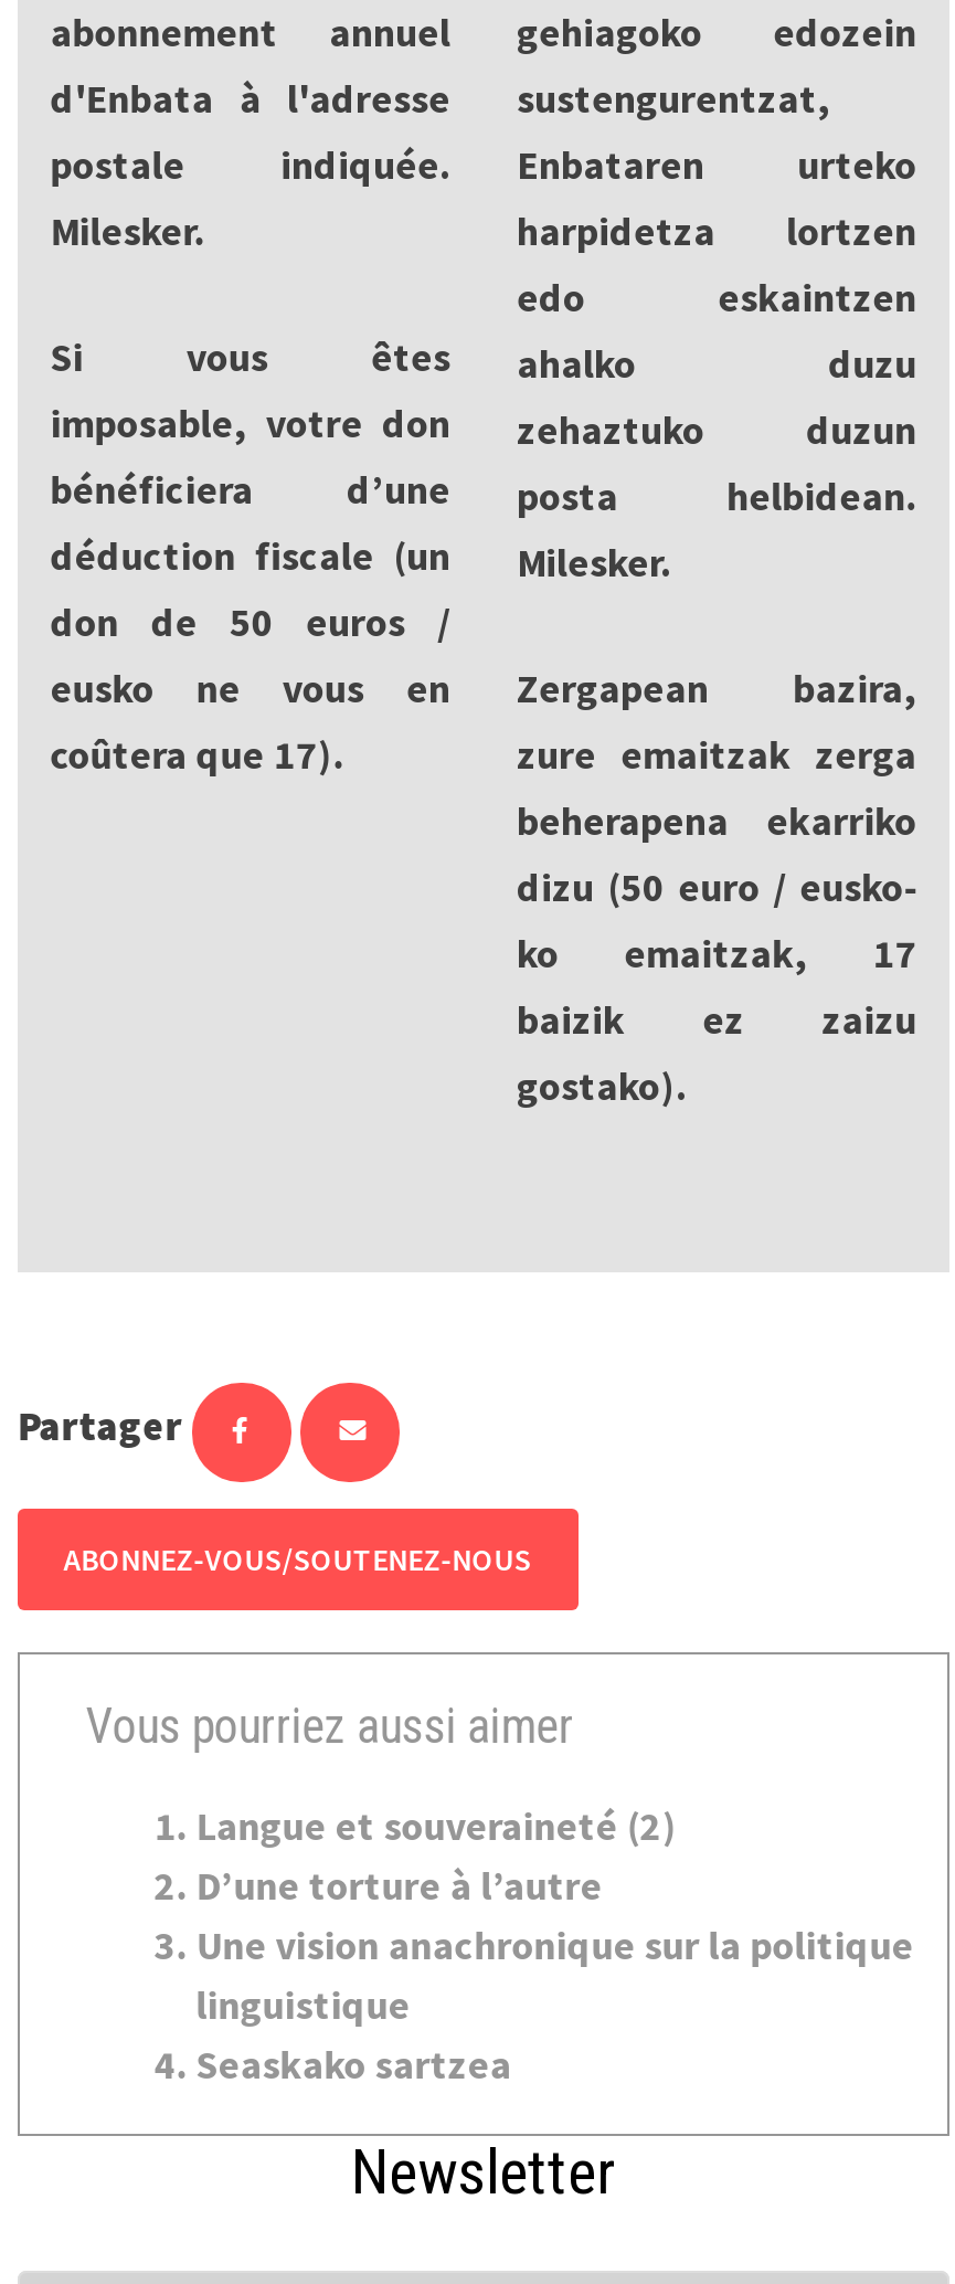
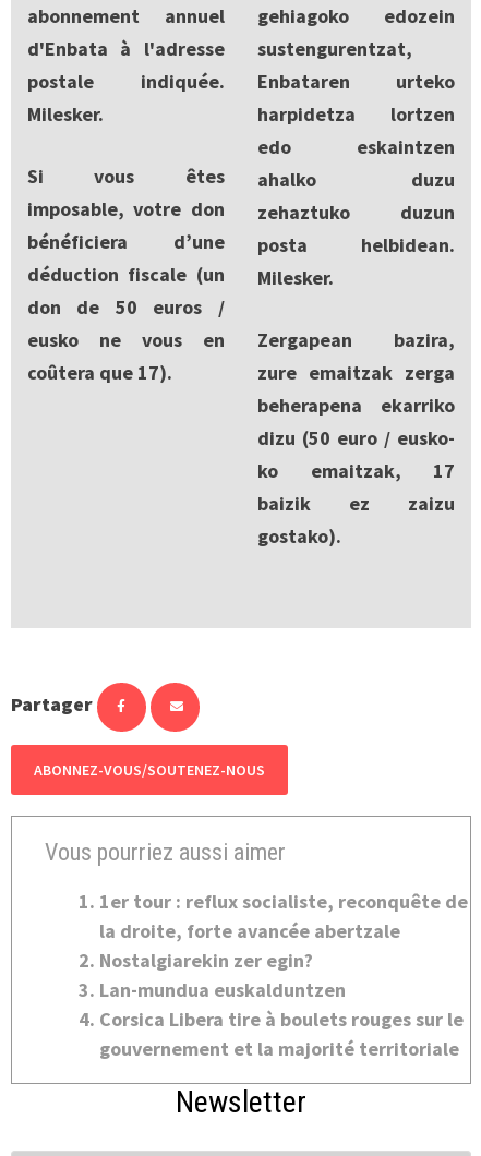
- Langue et souveraineté (2)
- D’une torture à l’autre
- Une vision anachronique sur la politique
- linguistique
- Seaskako sartzea
+ 1er tour : reflux socialiste, reconquête de
+ la droite, forte avancée abertzale
+ Nostalgiarekin zer egin?
+ Lan-mundua euskalduntzen
+ Corsica Libera tire à boulets rouges sur le
+ gouvernement et la majorité territoriale
